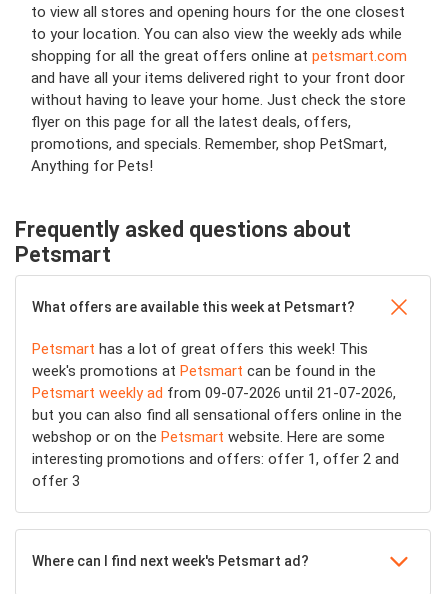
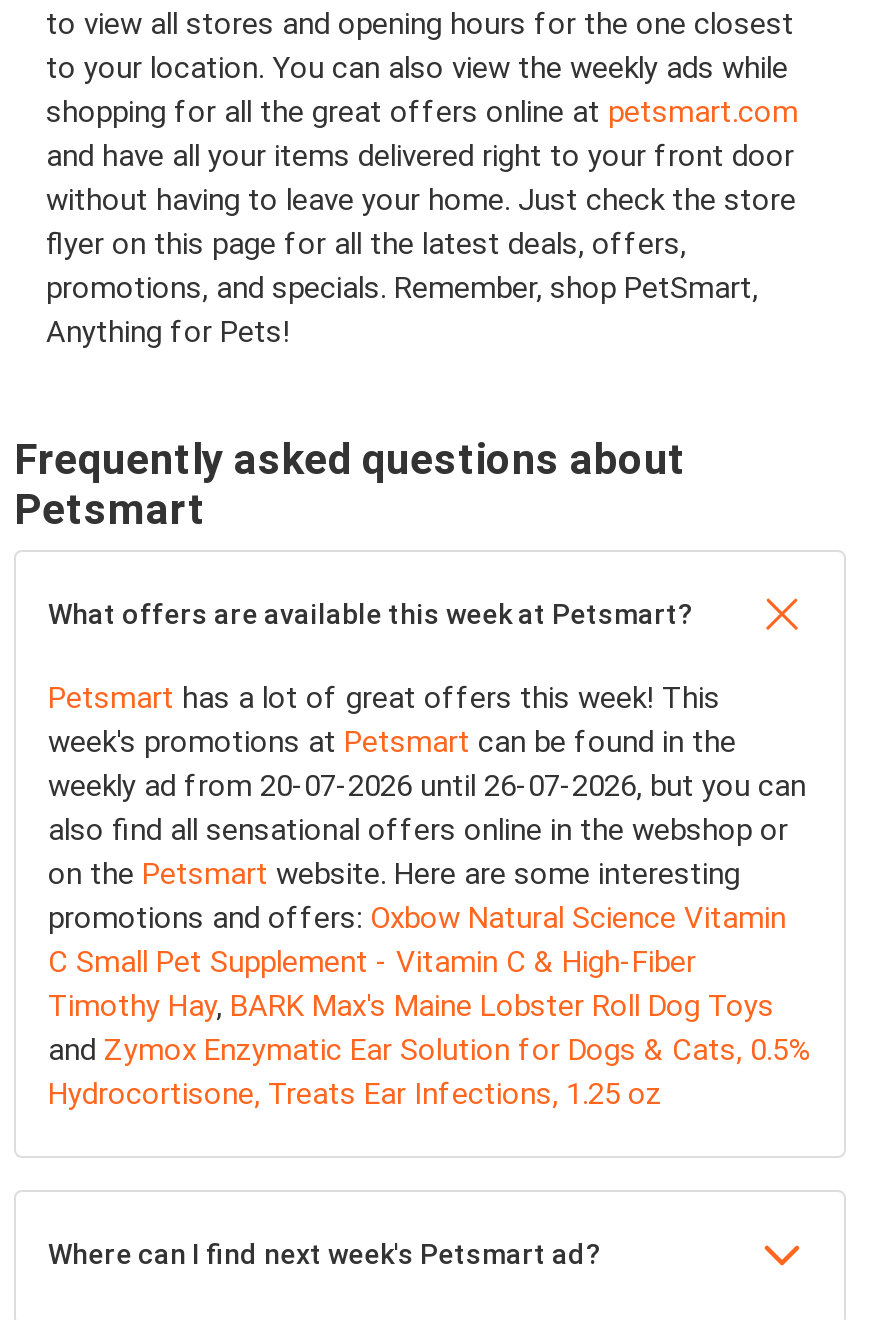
- Petsmart weekly ad from 09-07-2026 until 21-07-2026,
- but you can also find all sensational offers online in the
- webshop or on the Petsmart website. Here are some
- interesting promotions and offers: offer 1, offer 2 and
- offer 3
+ weekly ad from 20-07-2026 until 26-07-2026, but you can
+ also find all sensational offers online in the webshop or
+ on the Petsmart website. Here are some interesting
+ promotions and offers: Oxbow Natural Science Vitamin
+ C Small Pet Supplement - Vitamin C & High-Fiber
+ Timothy Hay, BARK Max's Maine Lobster Roll Dog Toys
+ and Zymox Enzymatic Ear Solution for Dogs & Cats, 0.5%
+ Hydrocortisone, Treats Ear Infections, 1.25 oz
